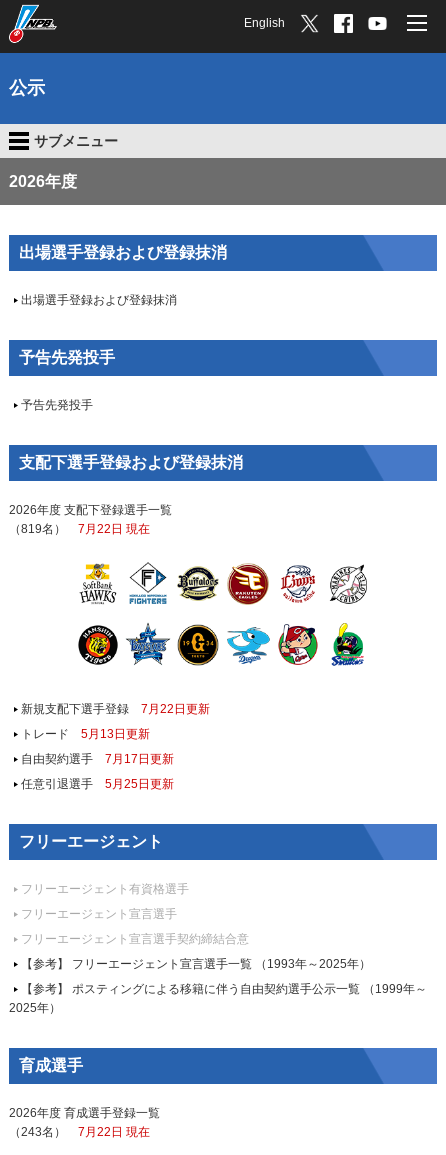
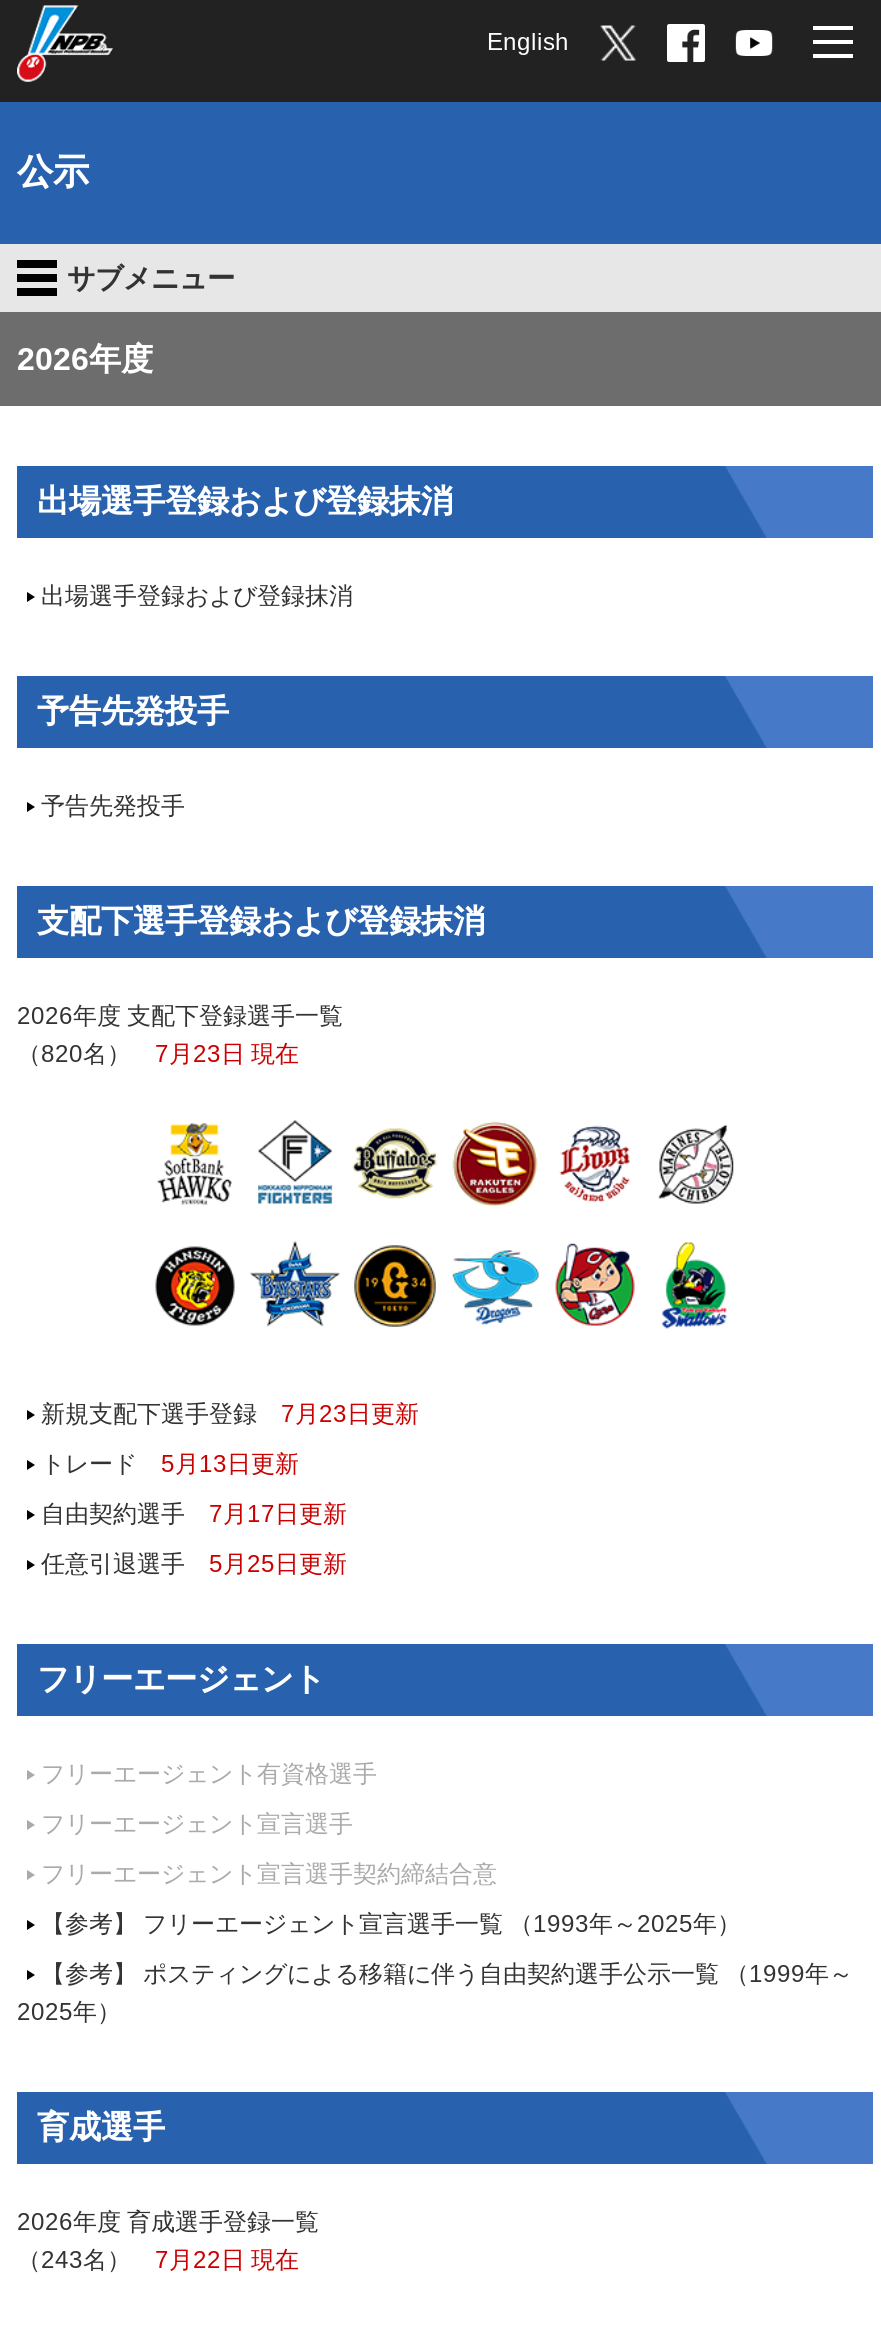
- （819名）7月22日 現在
+ （820名）7月23日 現在

- 新規支配下選手登録 7月22日更新
+ 新規支配下選手登録 7月23日更新
